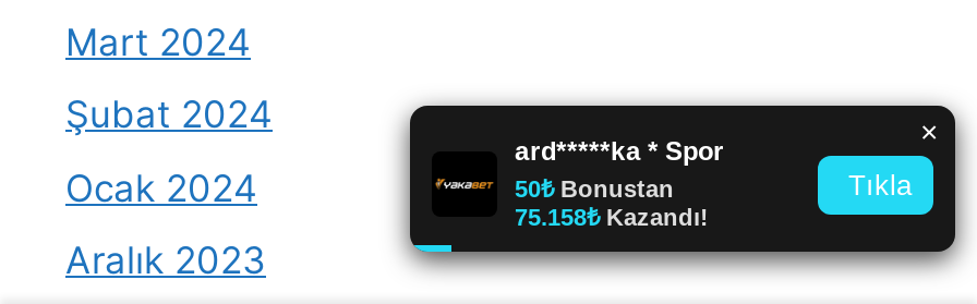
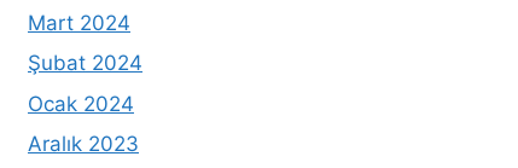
- [image]
